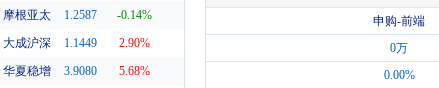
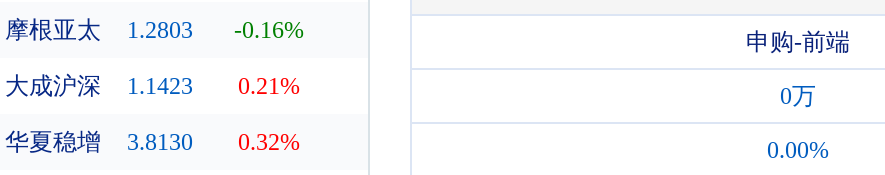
- 1.2587
+ 1.2803

- -0.14%
+ -0.16%

- 1.1449
+ 1.1423

- 2.90%
+ 0.21%

- 3.9080
+ 3.8130

- 5.68%
+ 0.32%
